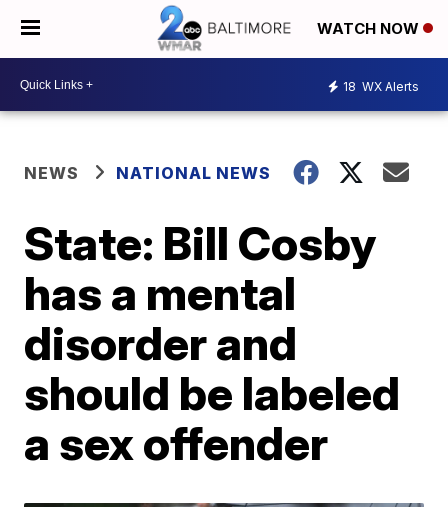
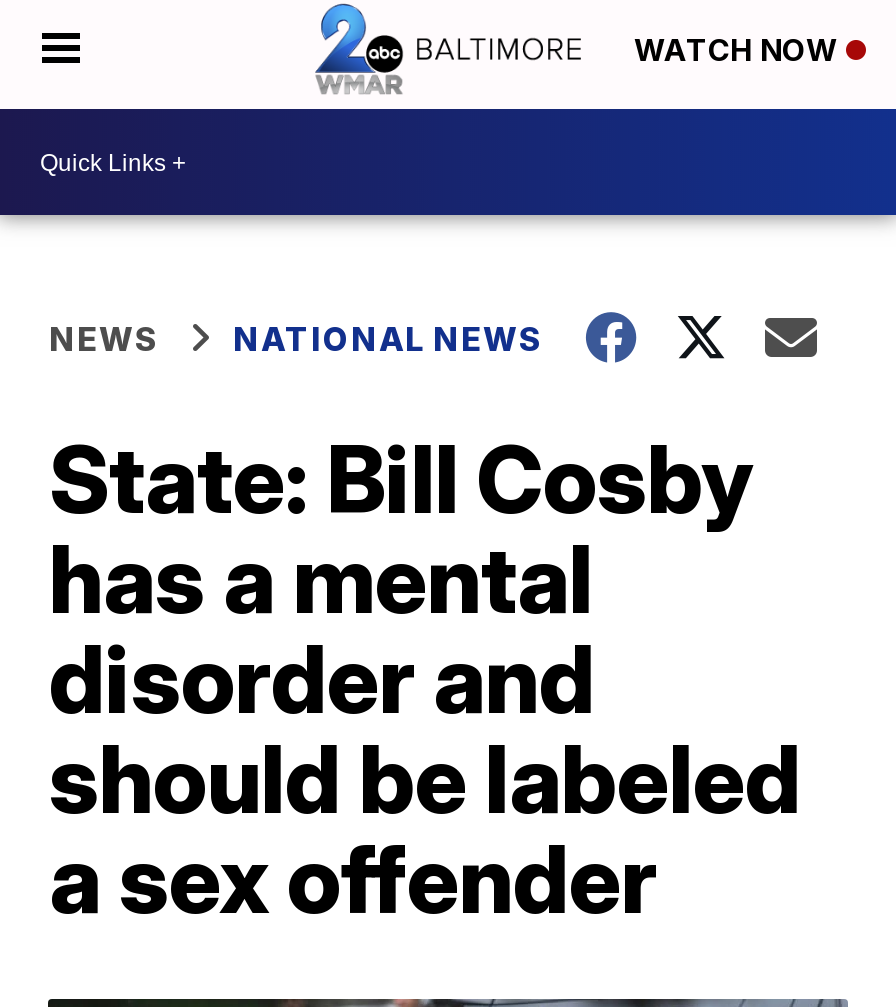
- 18 WX Alerts
